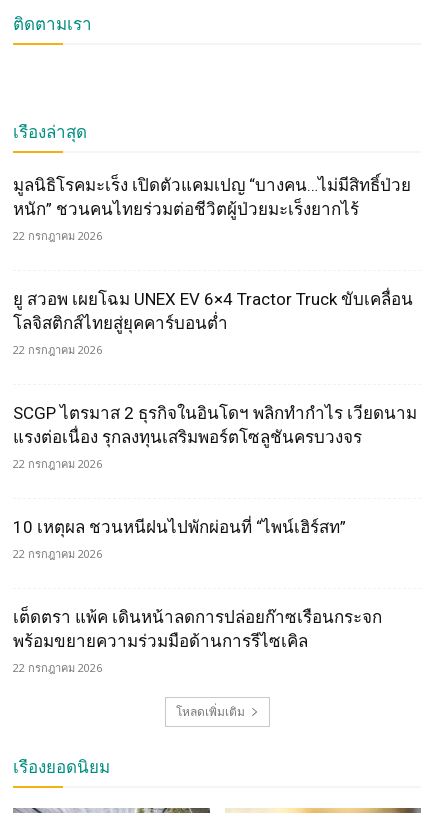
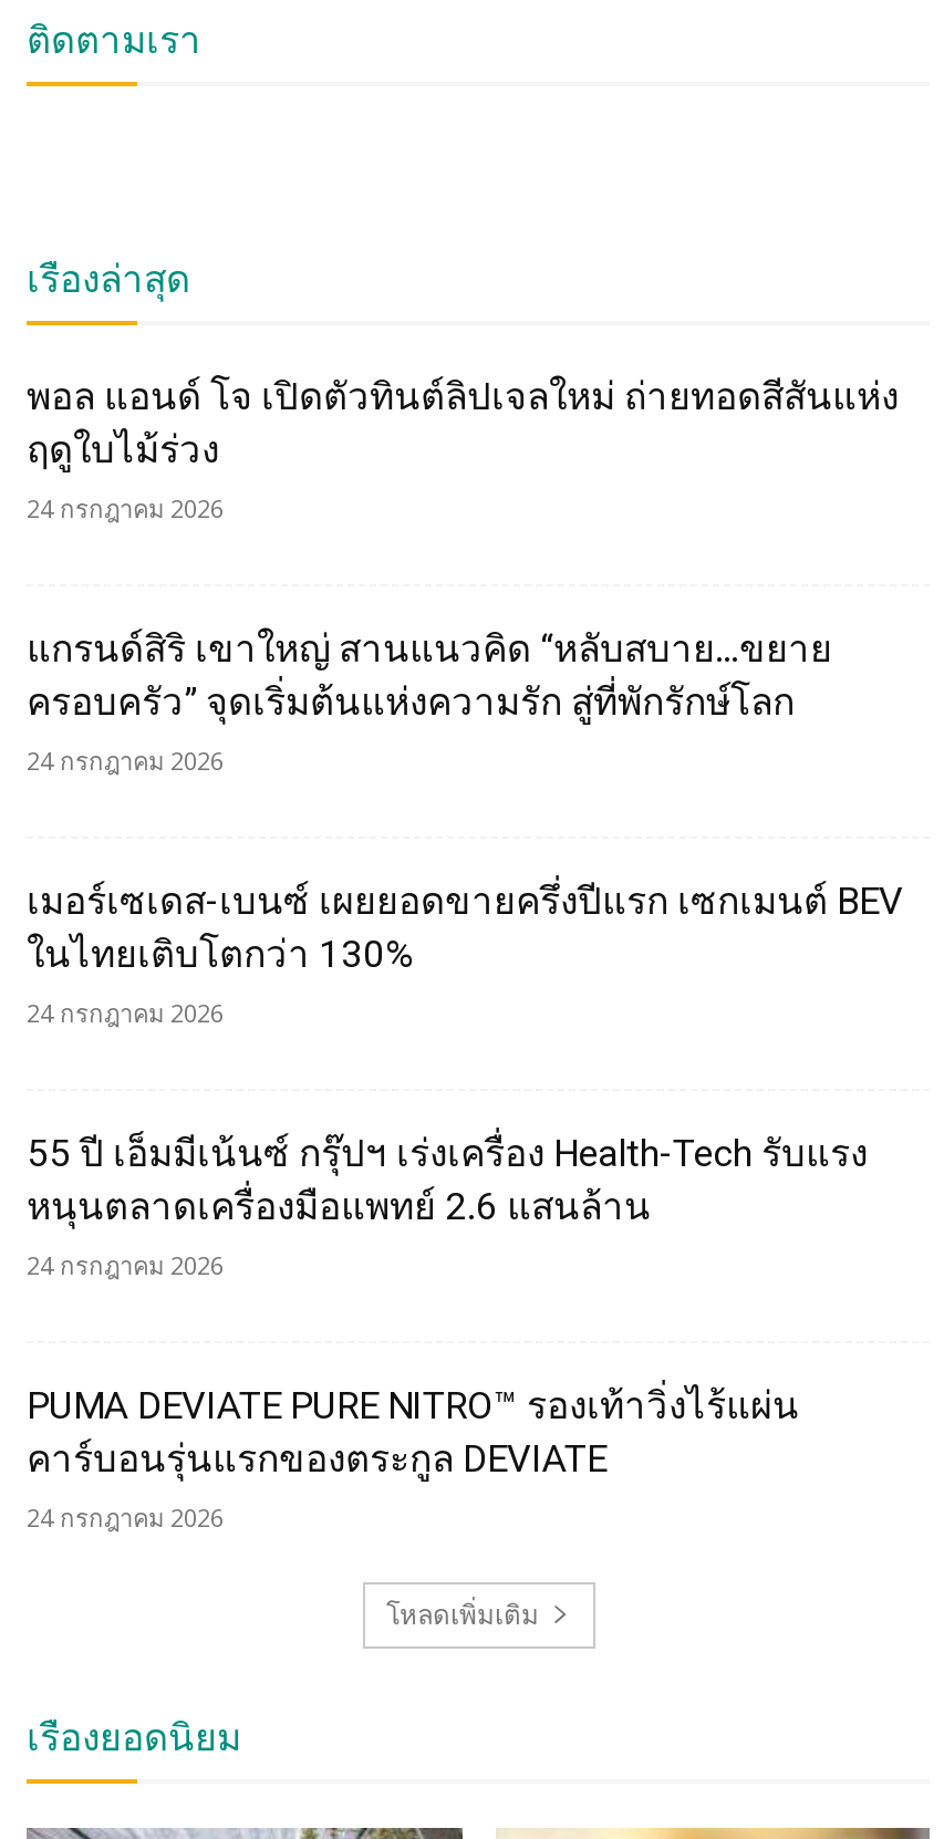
- มูลนิธิโรคมะเร็ง เปิดตัวแคมเปญ “บางคน…ไม่มีสิทธิ์ป่วย
- หนัก” ชวนคนไทยร่วมต่อชีวิตผู้ป่วยมะเร็งยากไร้
- 22 กรกฎาคม 2026
+ พอล แอนด์ โจ เปิดตัวทินต์ลิปเจลใหม่ ถ่ายทอดสีสันแห่ง
+ ฤดูใบไม้ร่วง
+ 24 กรกฎาคม 2026

- ยู สวอพ เผยโฉม UNEX EV 6×4 Tractor Truck ขับเคลื่อน
- โลจิสติกส์ไทยสู่ยุคคาร์บอนต่ำ
- 22 กรกฎาคม 2026
+ แกรนด์สิริ เขาใหญ่ สานแนวคิด “หลับสบาย…ขยาย
+ ครอบครัว” จุดเริ่มต้นแห่งความรัก สู่ที่พักรักษ์โลก
+ 24 กรกฎาคม 2026

- SCGP ไตรมาส 2 ธุรกิจในอินโดฯ พลิกทำกำไร เวียดนาม
- แรงต่อเนื่อง รุกลงทุนเสริมพอร์ตโซลูชันครบวงจร
- 22 กรกฎาคม 2026
+ เมอร์เซเดส-เบนซ์ เผยยอดขายครึ่งปีแรก เซกเมนต์ BEV
+ ในไทยเติบโตกว่า 130%
+ 24 กรกฎาคม 2026

- 10 เหตุผล ชวนหนีฝนไปพักผ่อนที่ “ไพน์เฮิร์สท”
- 22 กรกฎาคม 2026
+ 55 ปี เอ็มมีเน้นซ์ กรุ๊ปฯ เร่งเครื่อง Health-Tech รับแรง
+ หนุนตลาดเครื่องมือแพทย์ 2.6 แสนล้าน
+ 24 กรกฎาคม 2026

- เต็ดตรา แพ้ค เดินหน้าลดการปล่อยก๊าซเรือนกระจก
- พร้อมขยายความร่วมมือด้านการรีไซเคิล
- 22 กรกฎาคม 2026
+ PUMA DEVIATE PURE NITRO™ รองเท้าวิ่งไร้แผ่น
+ คาร์บอนรุ่นแรกของตระกูล DEVIATE
+ 24 กรกฎาคม 2026
